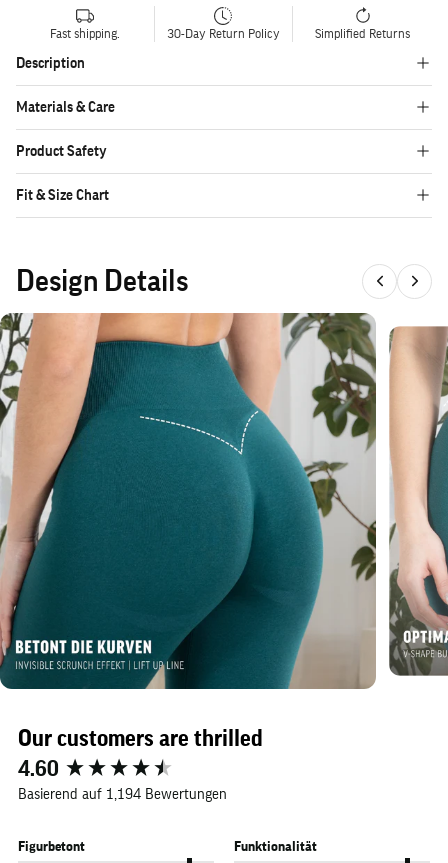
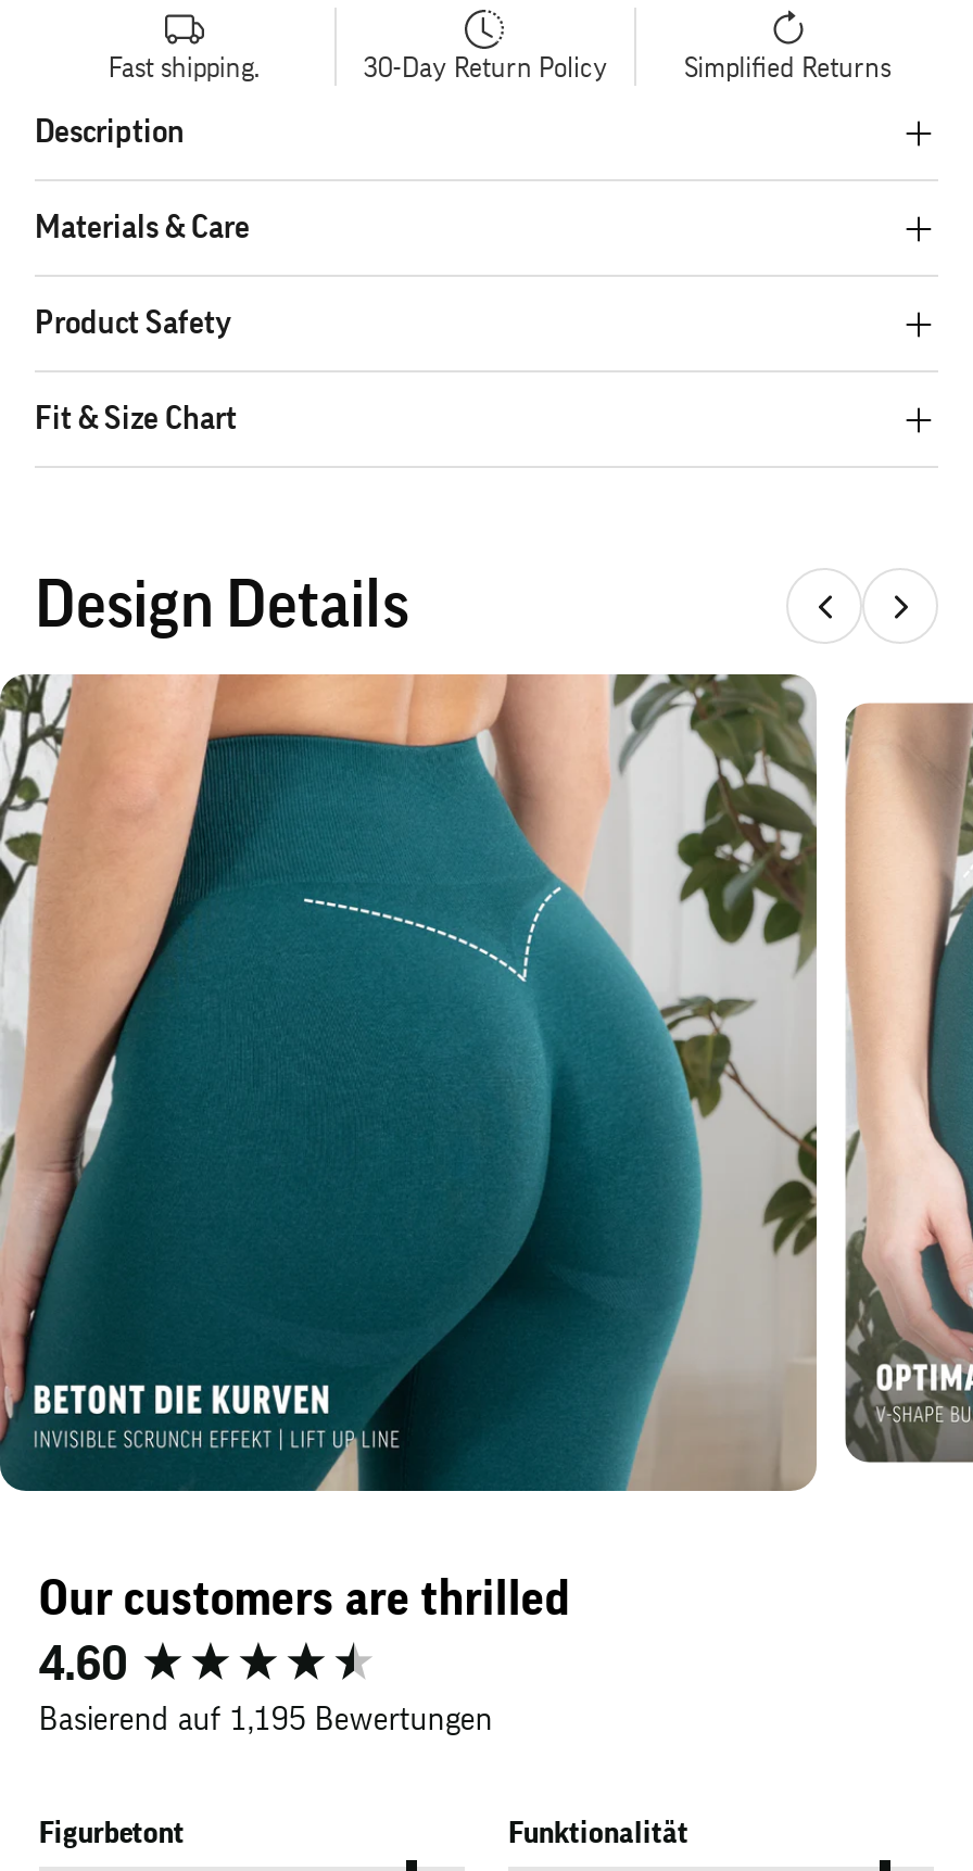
- Basierend auf 1,194 Bewertungen
+ Basierend auf 1,195 Bewertungen
